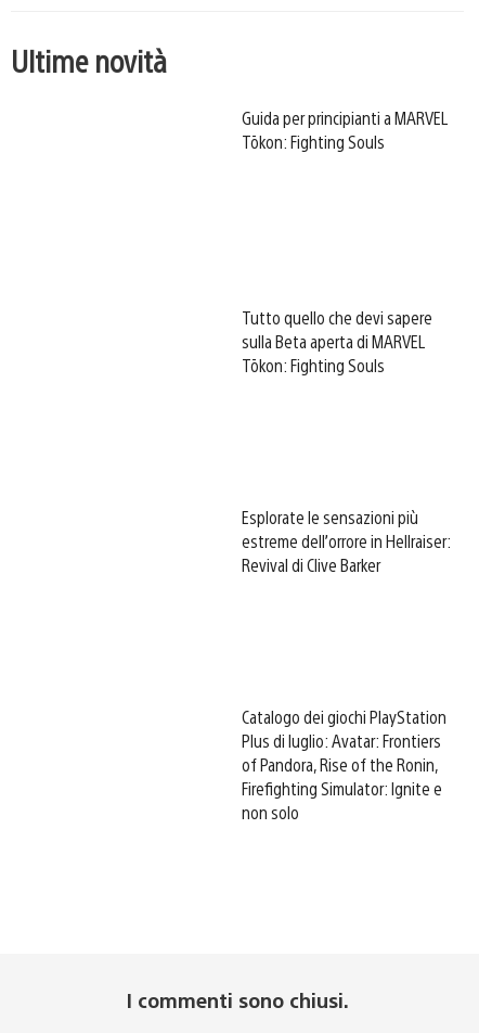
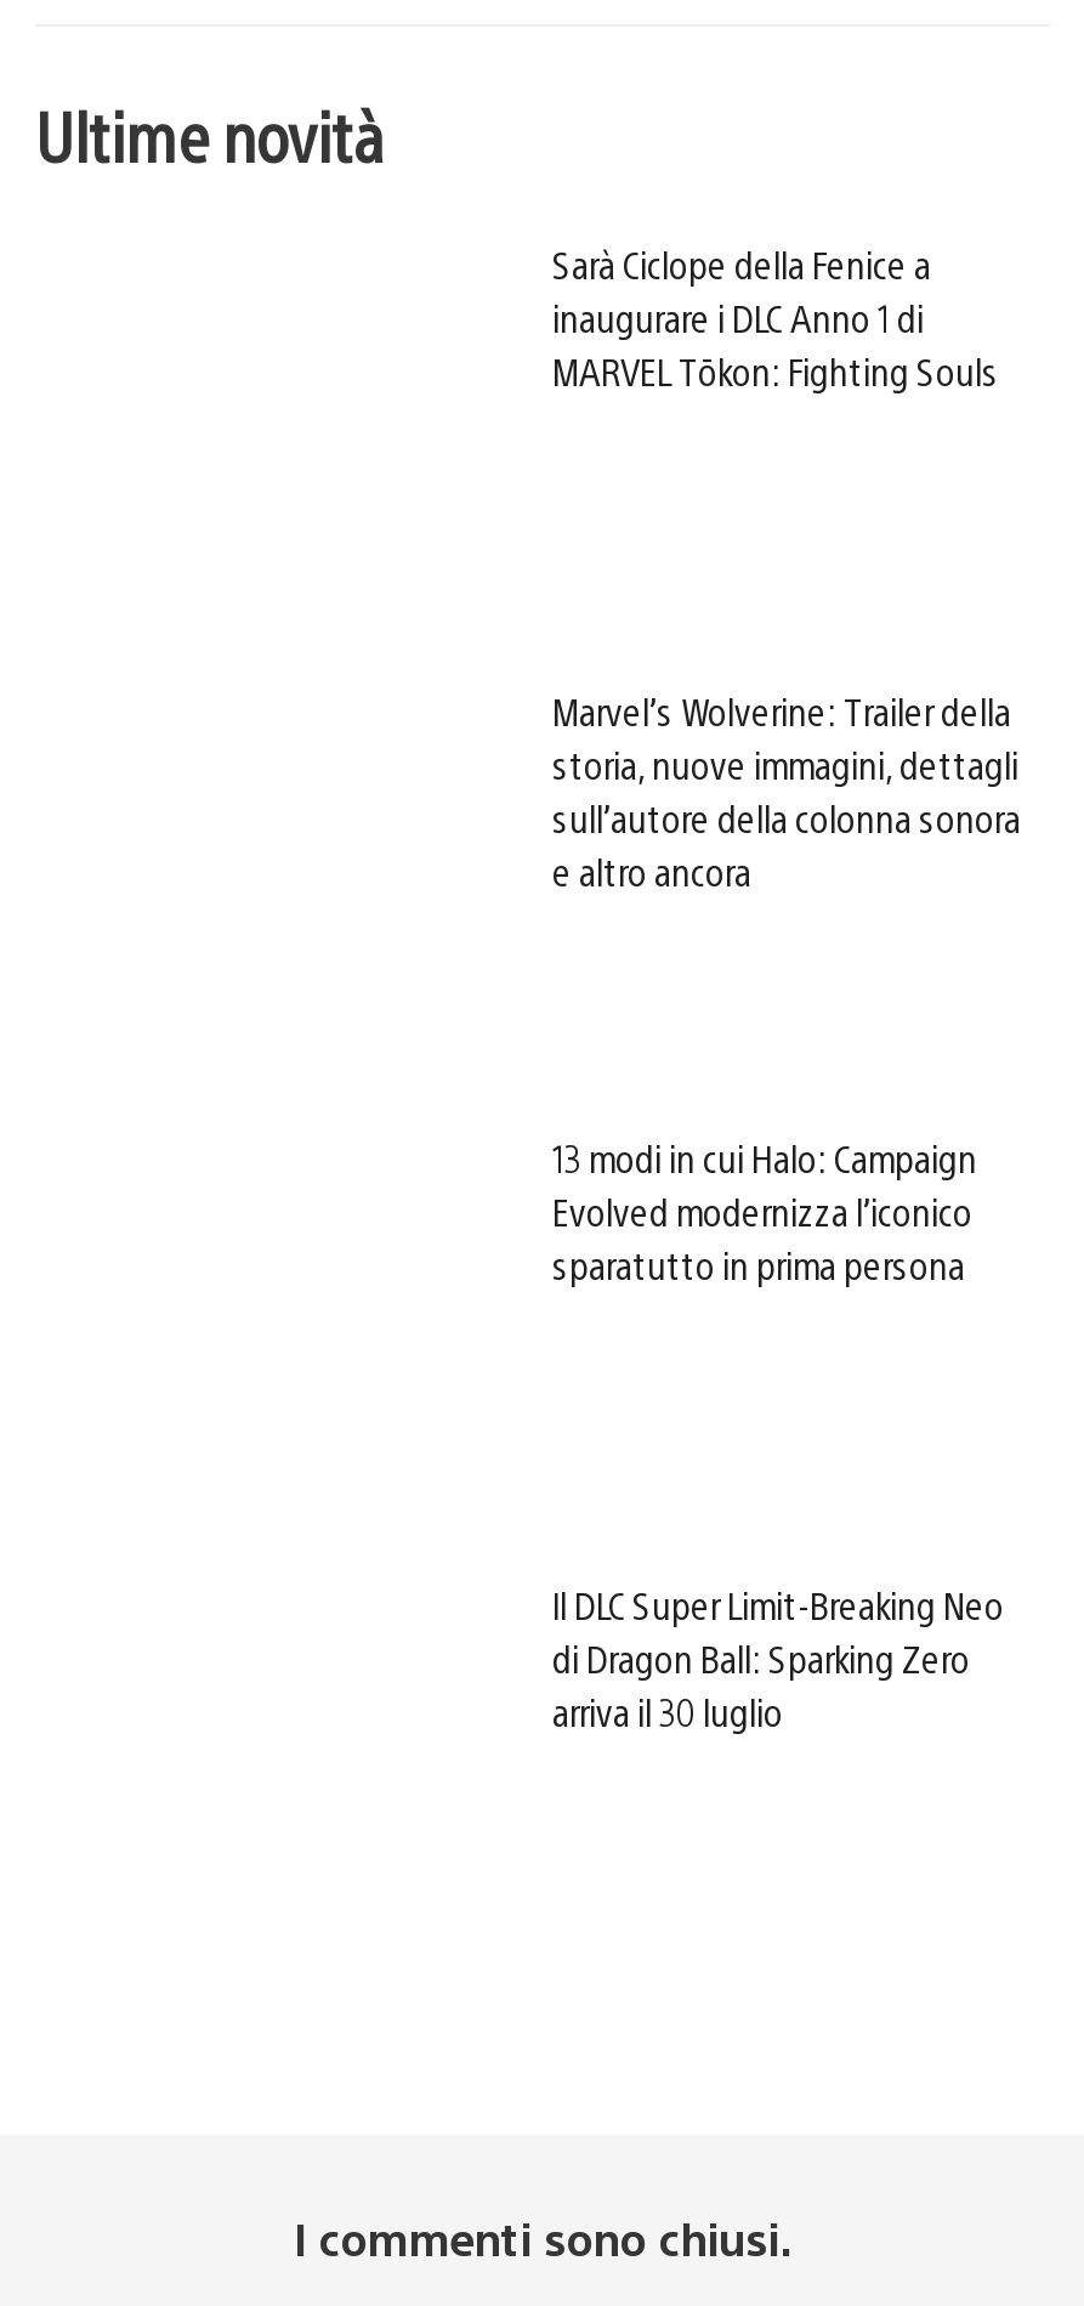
- Guida per principianti a MARVEL
- Tōkon: Fighting Souls
+ Sarà Ciclope della Fenice a
+ inaugurare i DLC Anno 1 di
+ MARVEL Tōkon: Fighting Souls

- Tutto quello che devi sapere
- sulla Beta aperta di MARVEL
- Tōkon: Fighting Souls
+ Marvel’s Wolverine: Trailer della
+ storia, nuove immagini, dettagli
+ sull’autore della colonna sonora
+ e altro ancora

- Esplorate le sensazioni più
- estreme dell’orrore in Hellraiser:
- Revival di Clive Barker
+ 13 modi in cui Halo: Campaign
+ Evolved modernizza l’iconico
+ sparatutto in prima persona

- Catalogo dei giochi PlayStation
- Plus di luglio: Avatar: Frontiers
- of Pandora, Rise of the Ronin,
- Firefighting Simulator: Ignite e
- non solo
+ Il DLC Super Limit-Breaking Neo
+ di Dragon Ball: Sparking Zero
+ arriva il 30 luglio
